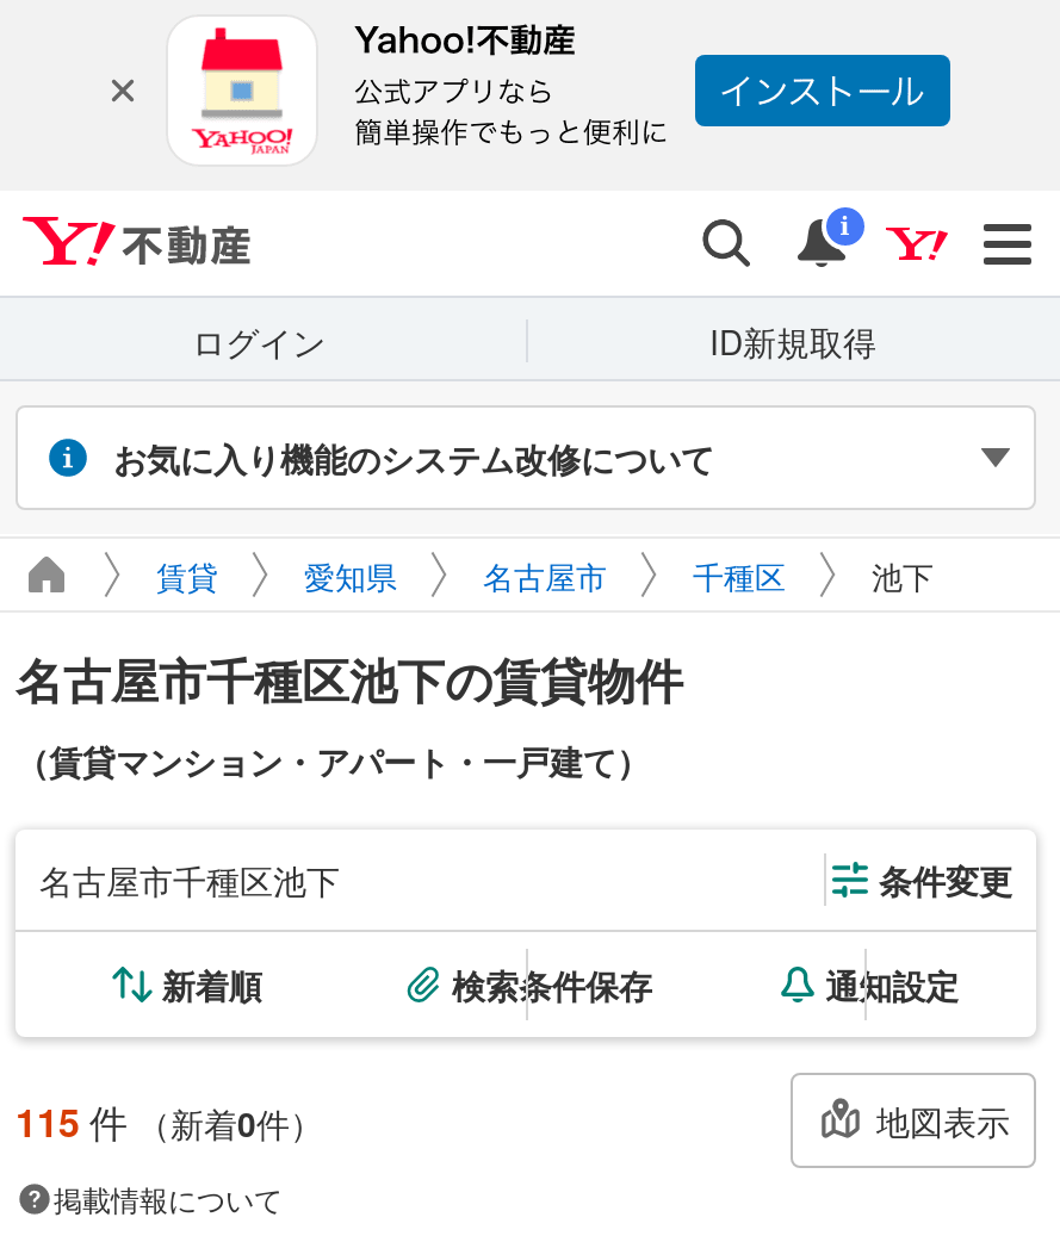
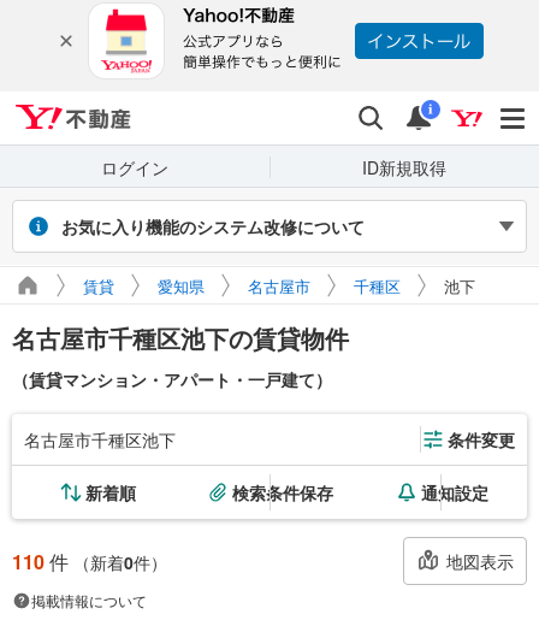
- 115件 （新着0件）
+ 110件 （新着0件）
